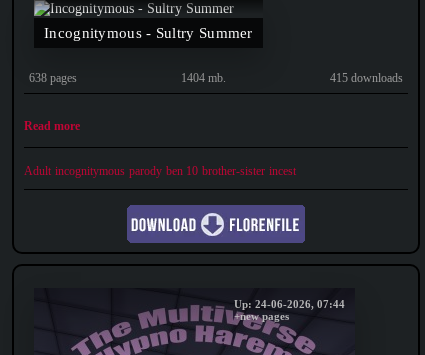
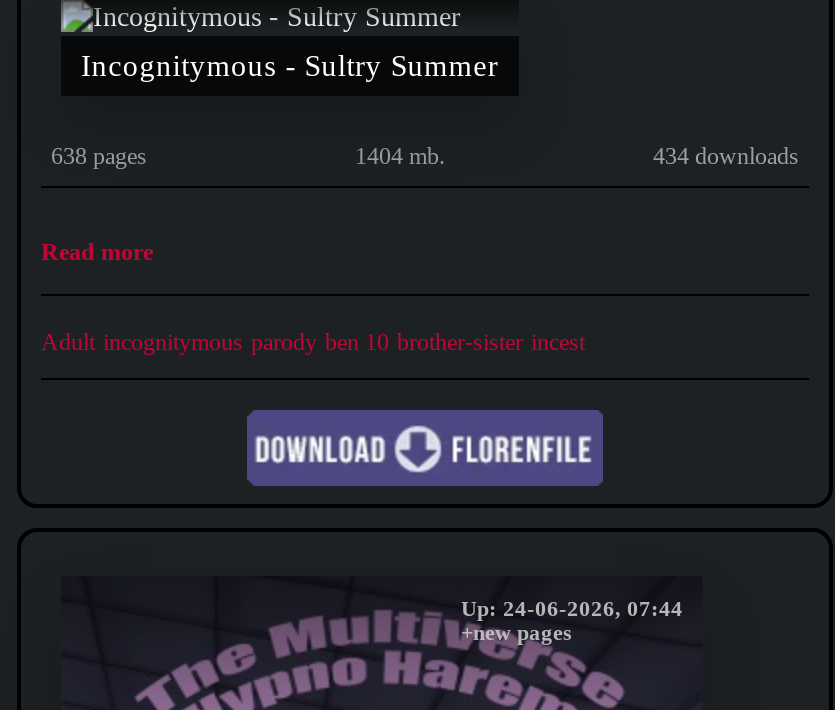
- 415 downloads
+ 434 downloads
